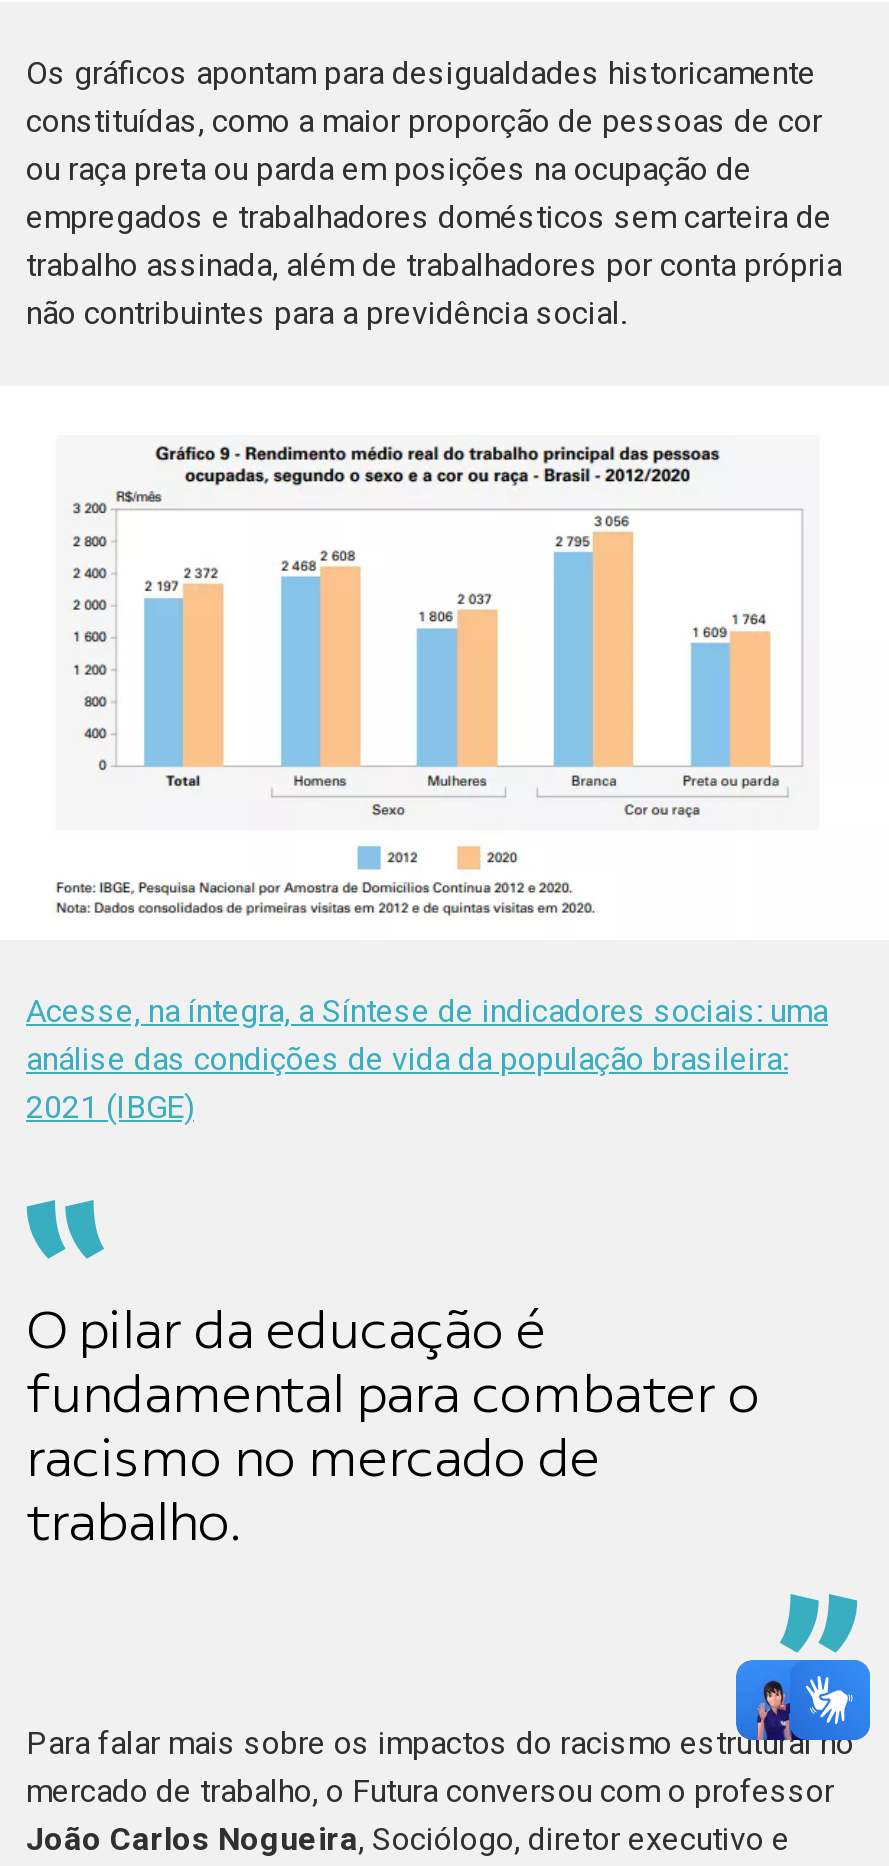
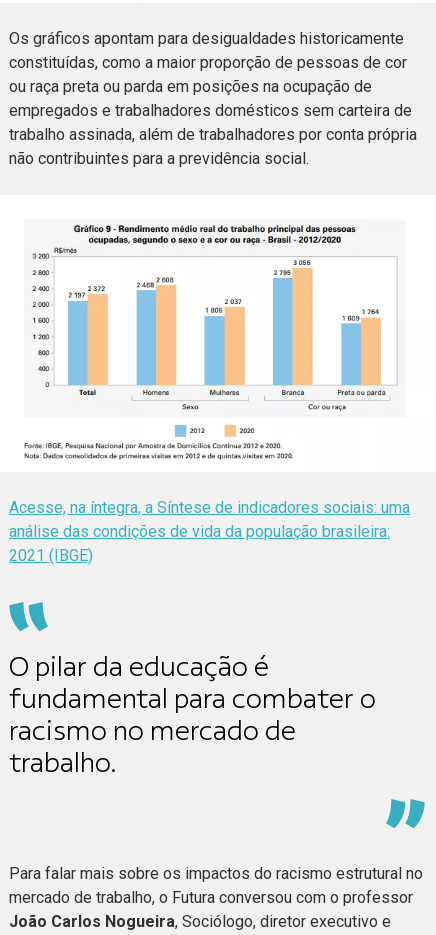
- [image]
